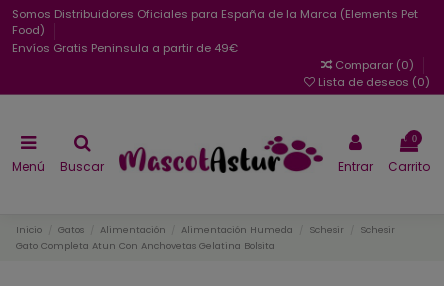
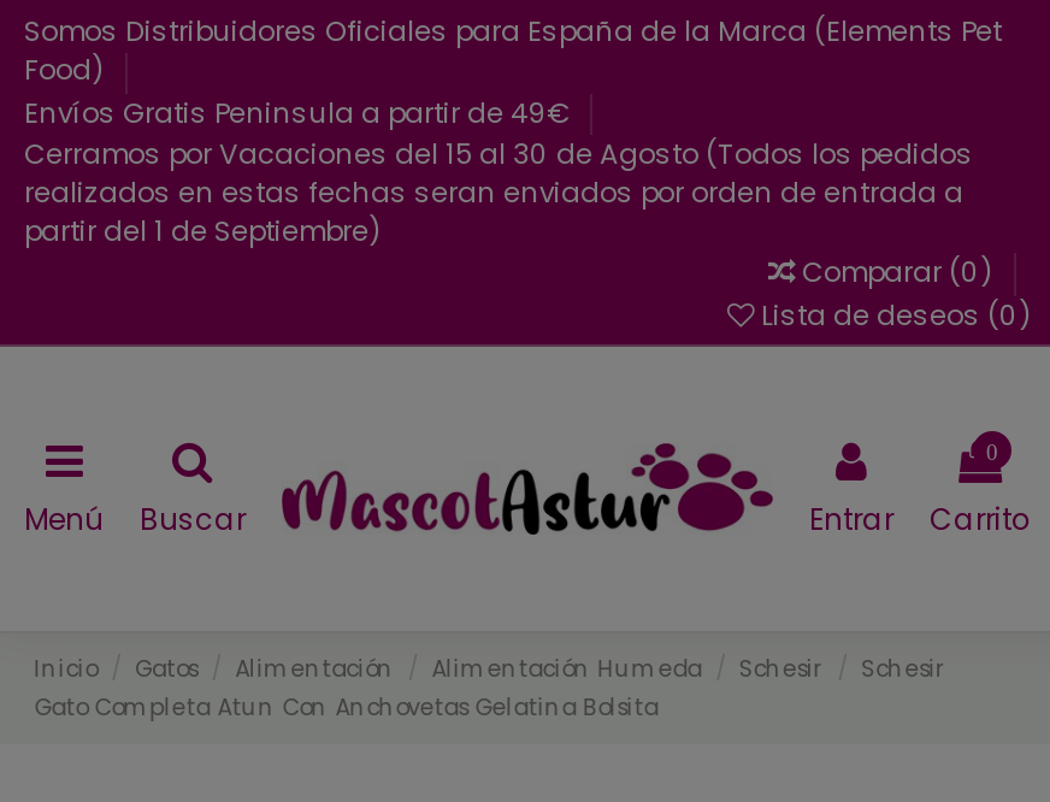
+ Cerramos por Vacaciones del 15 al 30 de Agosto (Todos los pedidos
+ realizados en estas fechas seran enviados por orden de entrada a
+ partir del 1 de Septiembre)
